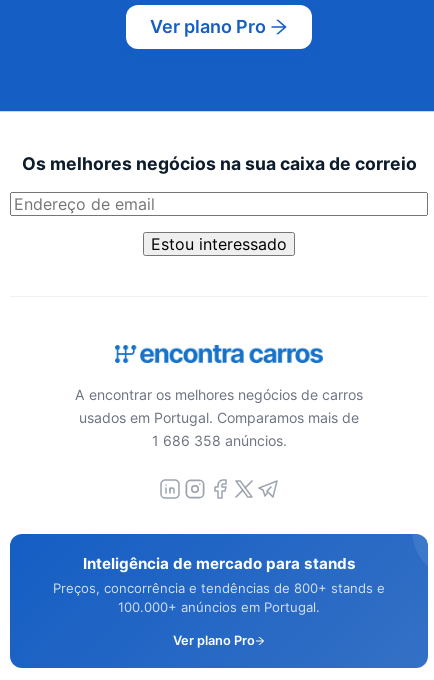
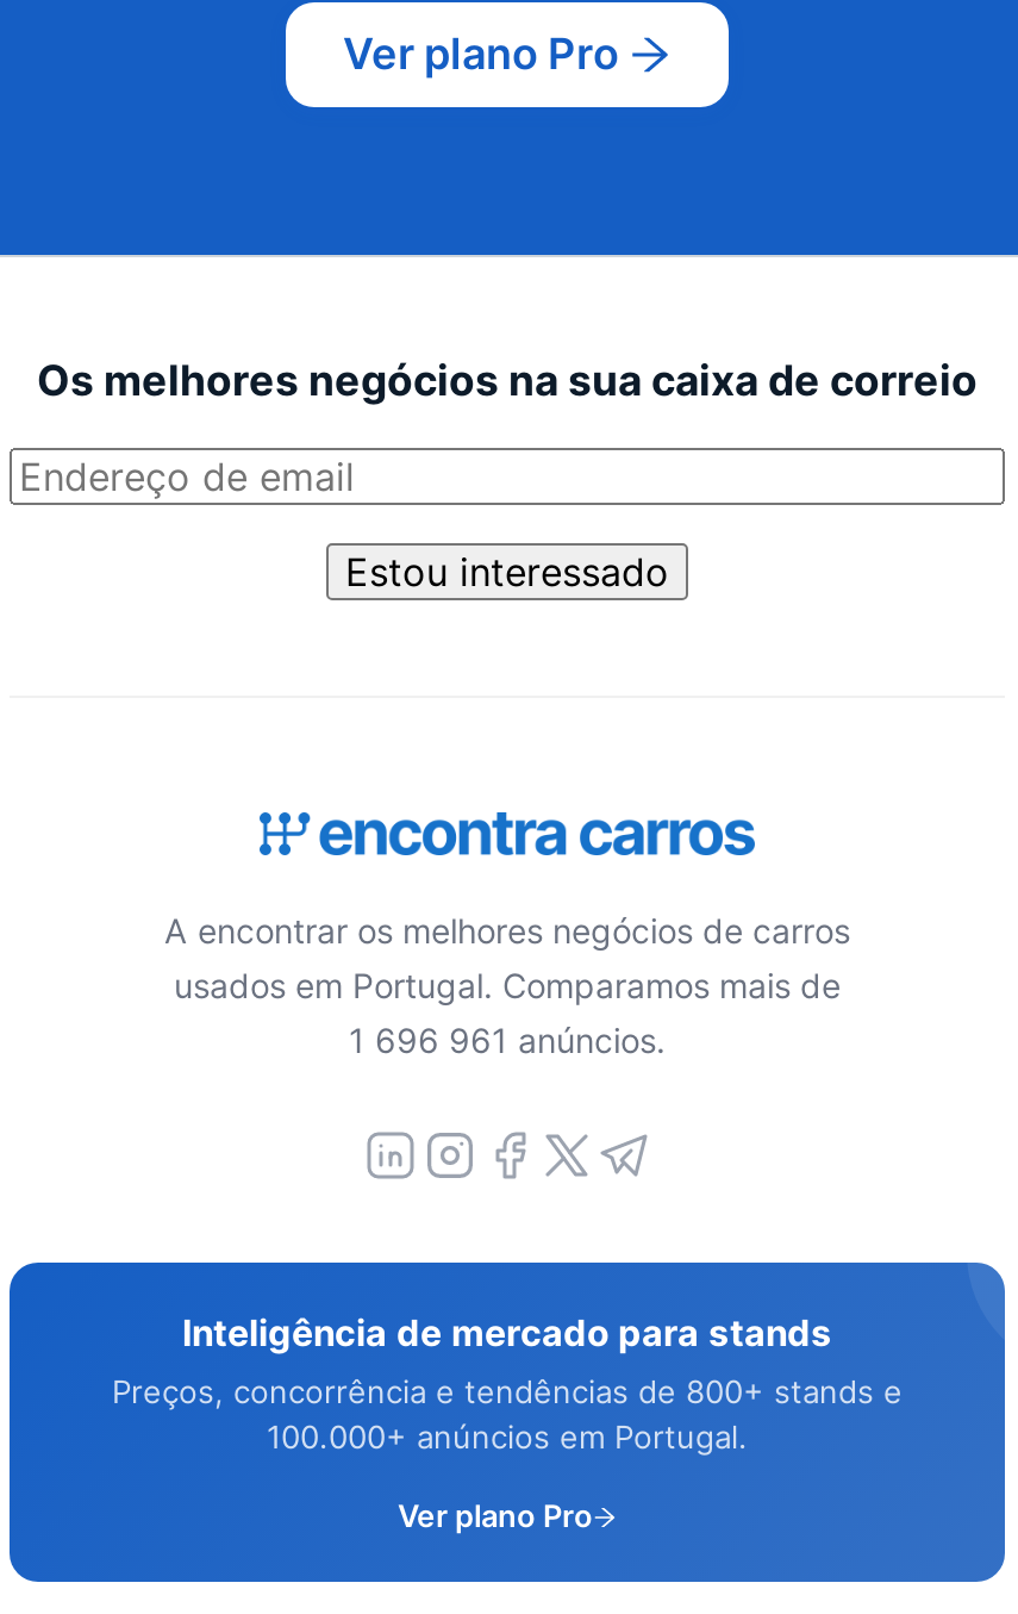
- 1 686 358 anúncios.
+ 1 696 961 anúncios.
